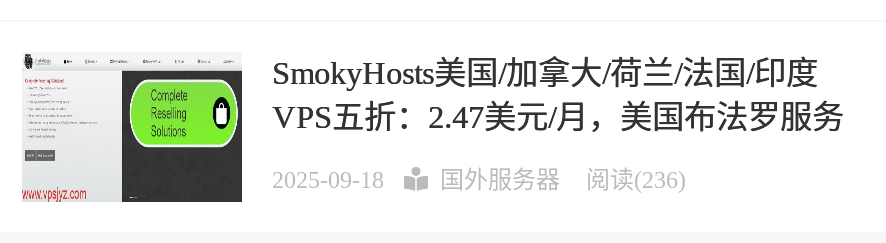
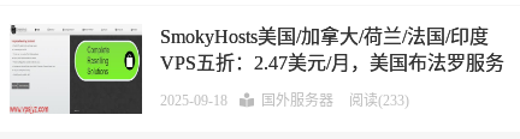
- 2025-09-18 国外服务器 阅读(236)
+ 2025-09-18 国外服务器 阅读(233)
